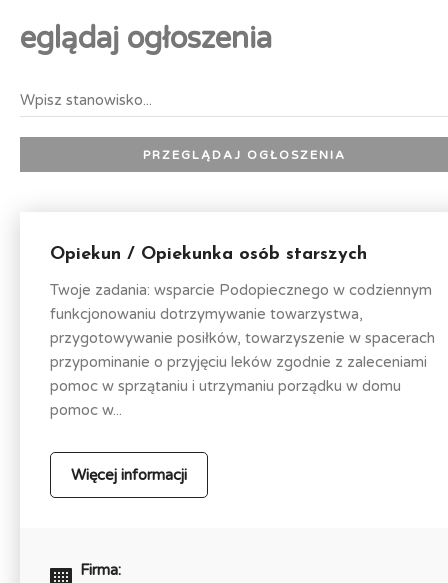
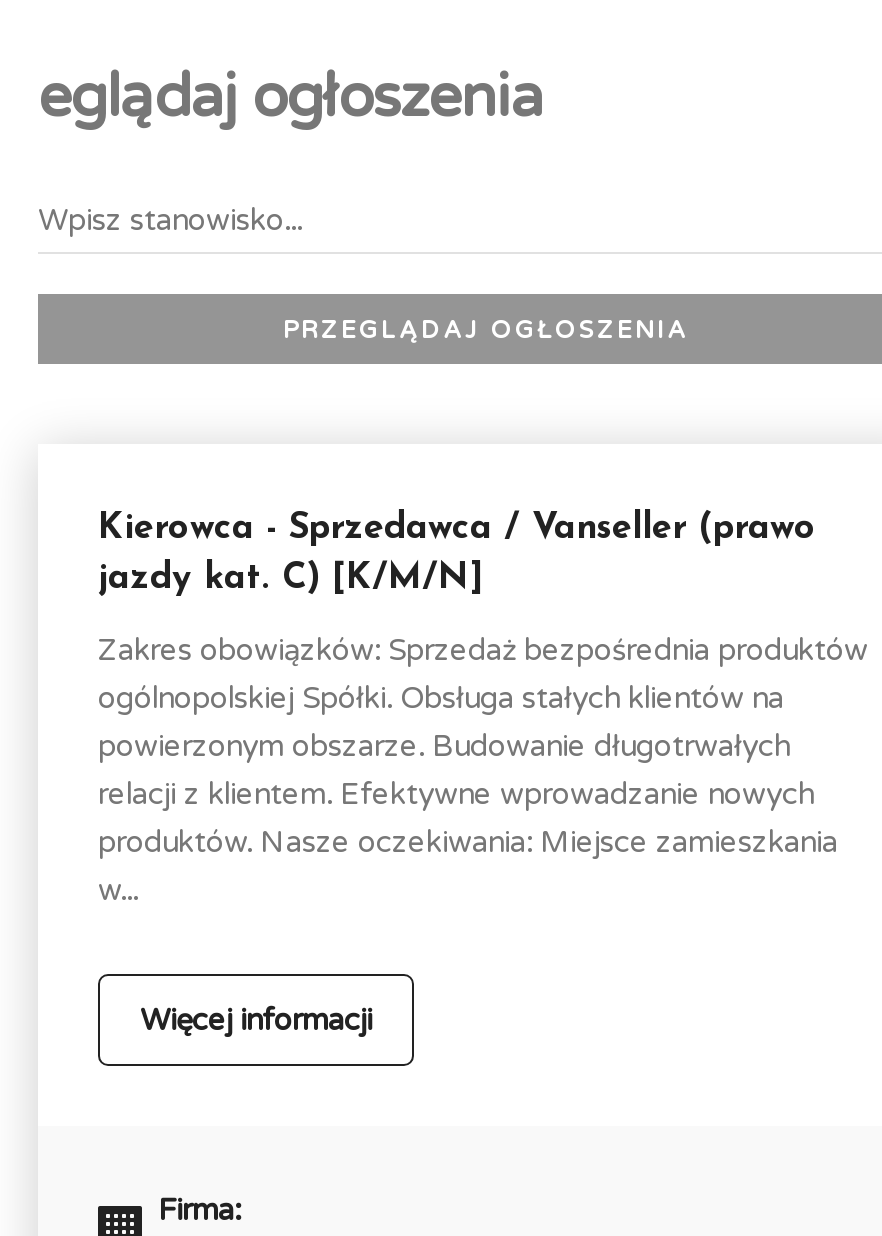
- Opiekun / Opiekunka osób starszych
+ Kierowca - Sprzedawca / Vanseller (prawo
+ jazdy kat. C) [K/M/N]

- Twoje zadania: wsparcie Podopiecznego w codziennym
- funkcjonowaniu dotrzymywanie towarzystwa,
- przygotowywanie posiłków, towarzyszenie w spacerach
- przypominanie o przyjęciu leków zgodnie z zaleceniami
- pomoc w sprzątaniu i utrzymaniu porządku w domu
- pomoc w...
+ Zakres obowiązków: Sprzedaż bezpośrednia produktów
+ ogólnopolskiej Spółki. Obsługa stałych klientów na
+ powierzonym obszarze. Budowanie długotrwałych
+ relacji z klientem. Efektywne wprowadzanie nowych
+ produktów. Nasze oczekiwania: Miejsce zamieszkania
+ w...
